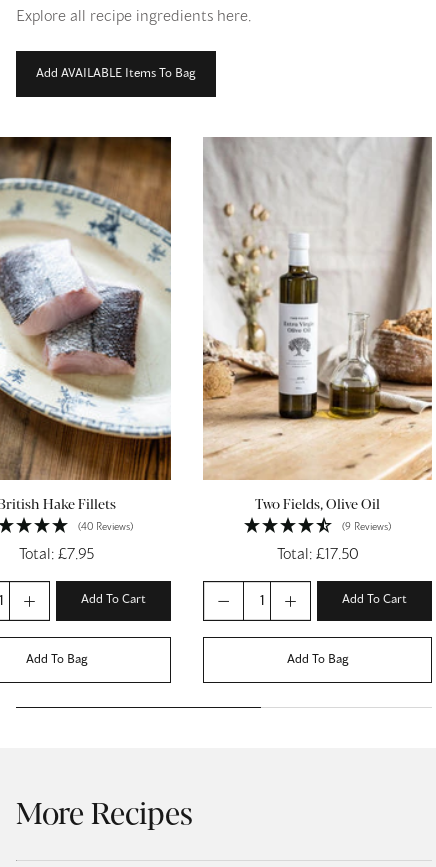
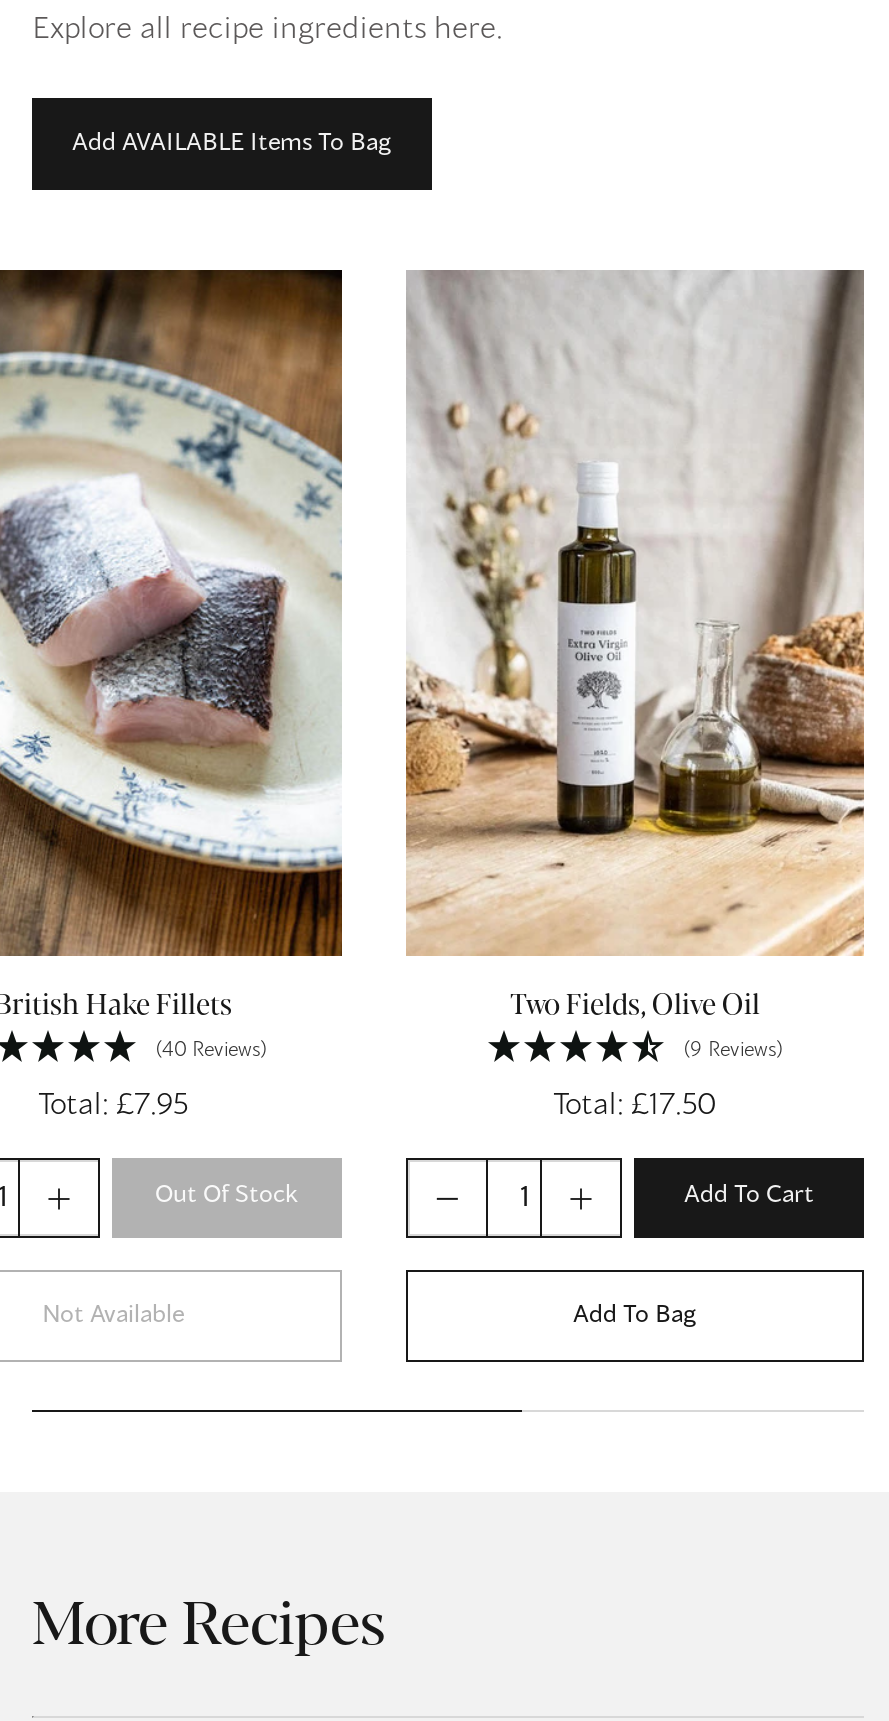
- Add To Cart
+ Out Of Stock

- Add To Bag
+ Not Available
